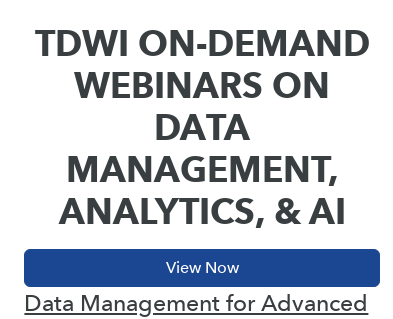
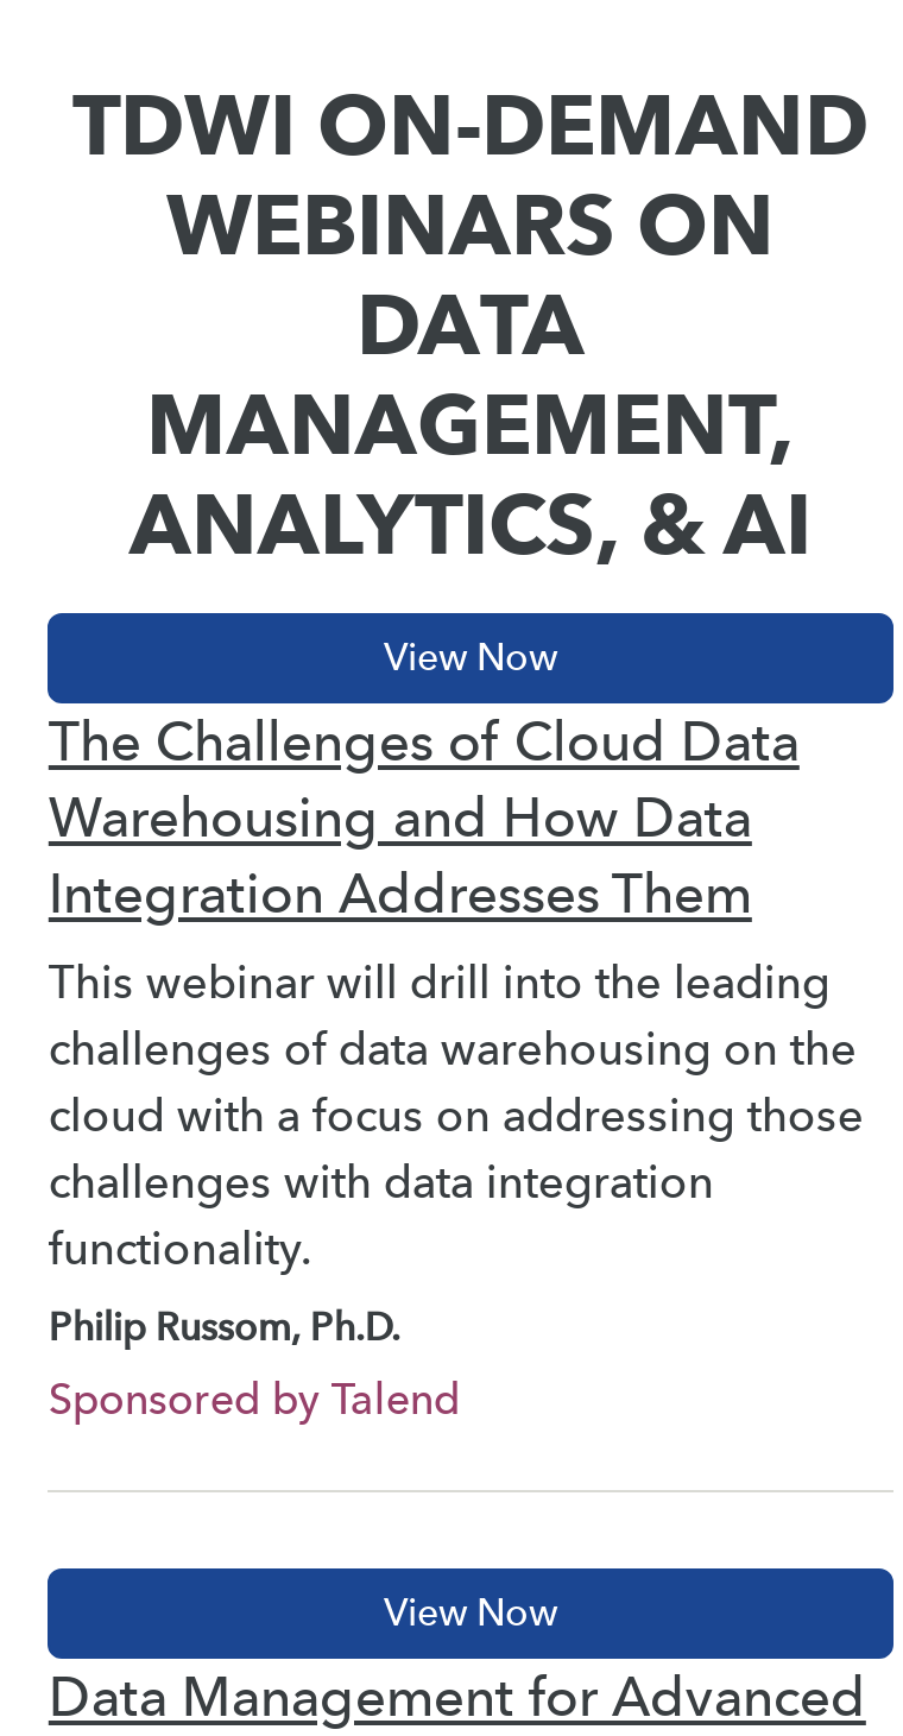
+ The Challenges of Cloud Data
+ Warehousing and How Data
+ Integration Addresses Them
+ This webinar will drill into the leading
+ challenges of data warehousing on the
+ cloud with a focus on addressing those
+ challenges with data integration
+ functionality.
+ Philip Russom, Ph.D.
+ Sponsored by Talend
